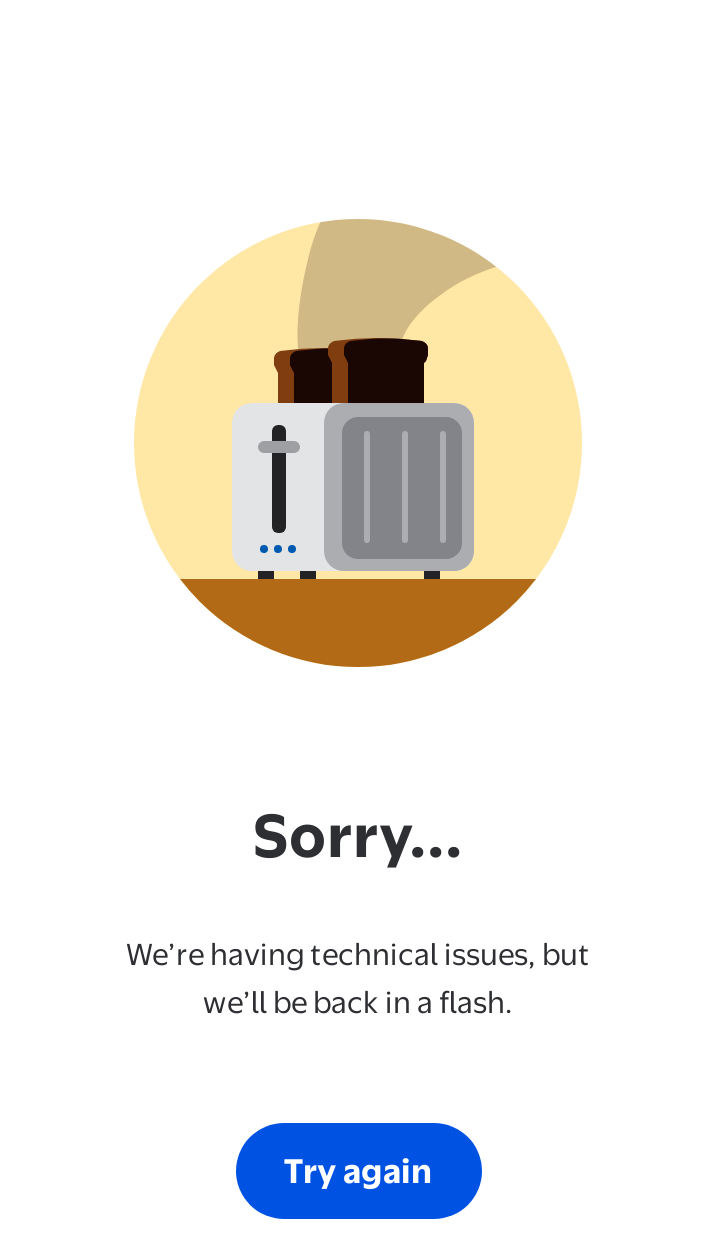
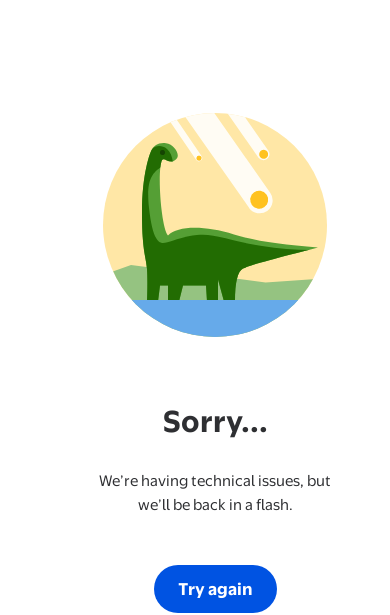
- [image]
+ [image]
